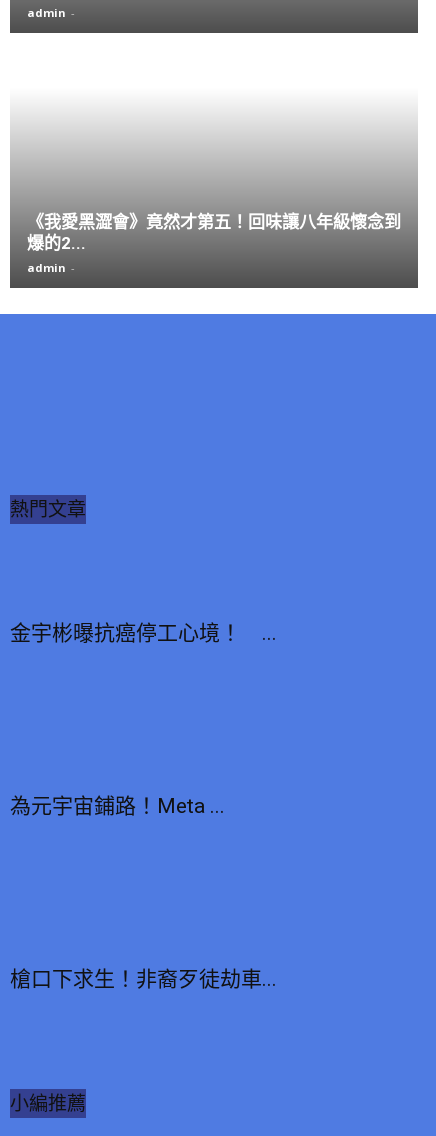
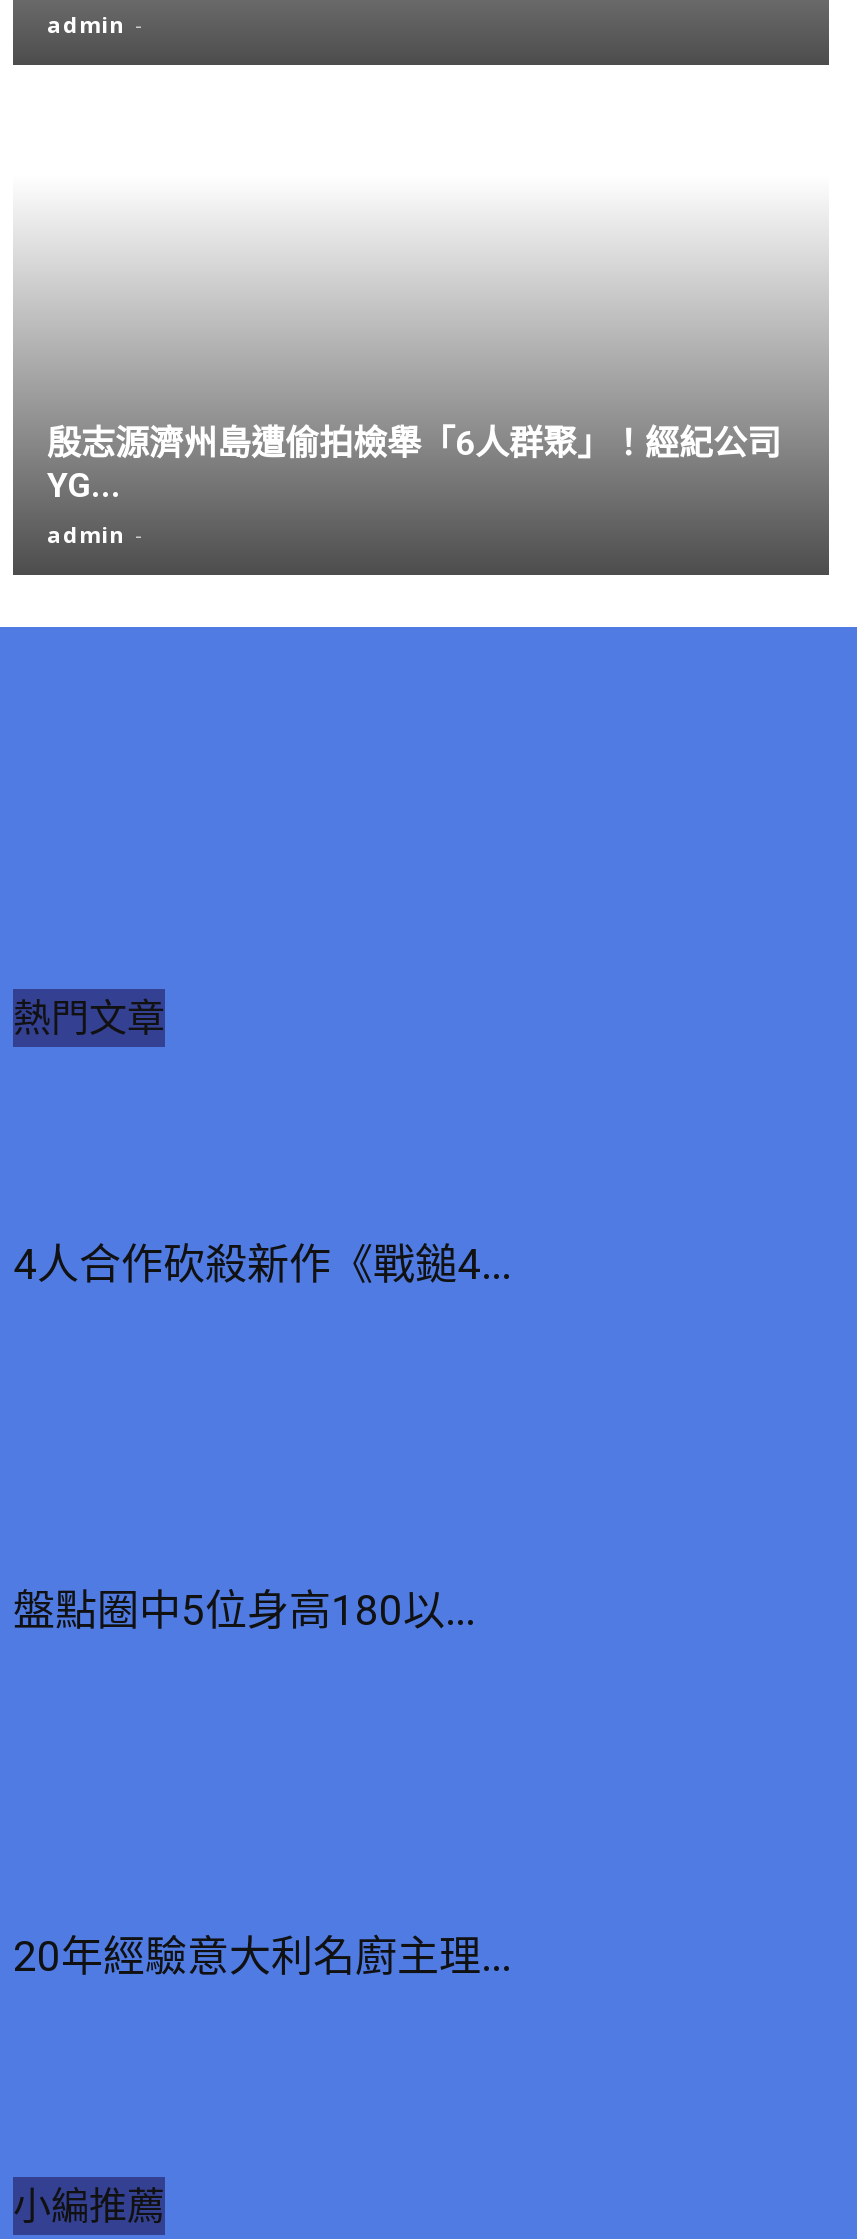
- 《我愛黑澀會》竟然才第五！回味讓八年級懷念到
- 爆的2...
+ 殷志源濟州島遭偷拍檢舉「6人群聚」！經紀公司
+ YG...

- 金宇彬曝抗癌停工心境！ ...
+ 4人合作砍殺新作《戰鎚4...

- 為元宇宙鋪路！Meta ...
+ 盤點圈中5位身高180以...

- 槍口下求生！非裔歹徒劫車...
+ 20年經驗意大利名廚主理...
